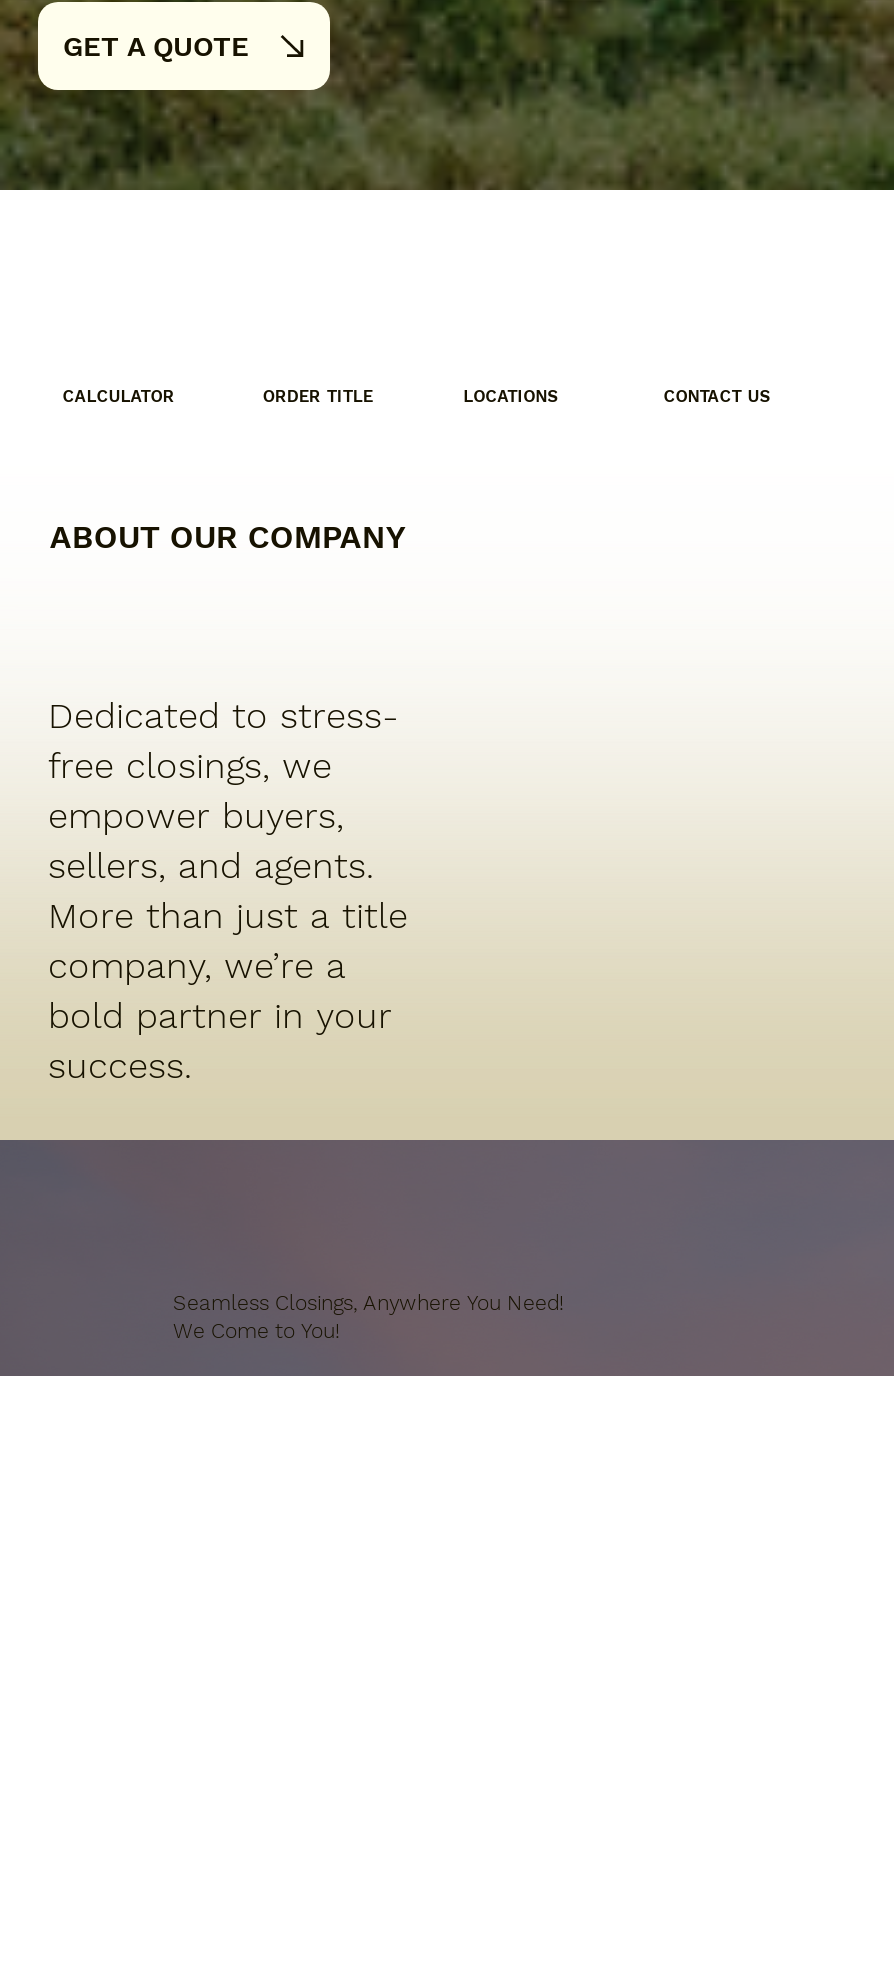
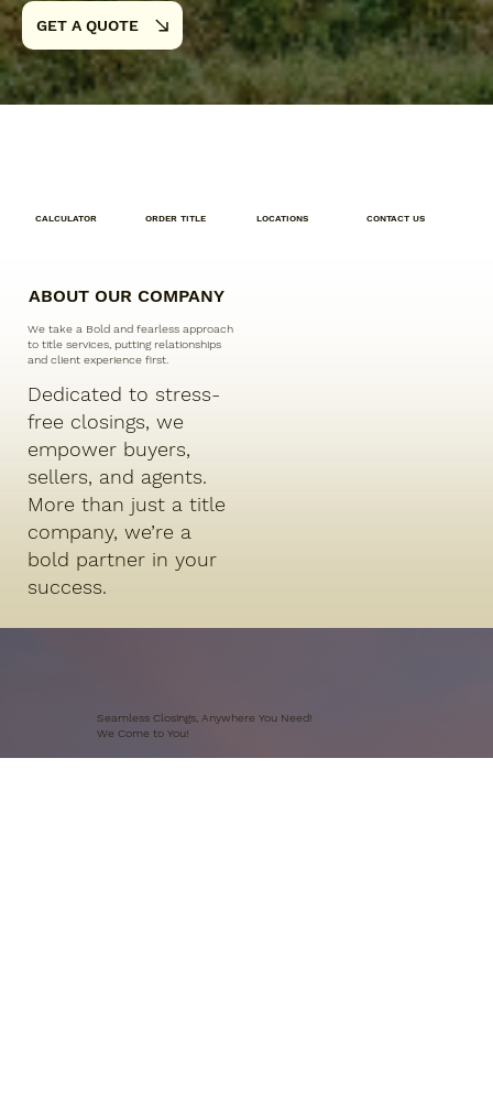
+ We take a Bold and fearless approach
+ to title services, putting relationships
+ and client experience first.
